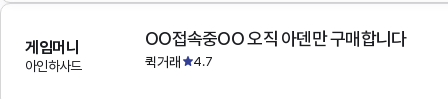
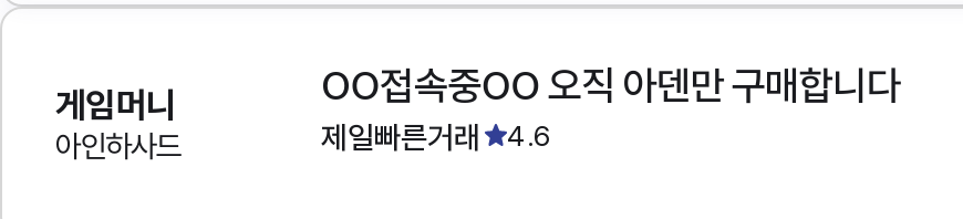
- 퀵거래
- 4.7
+ 제일빠른거래
+ 4.6
